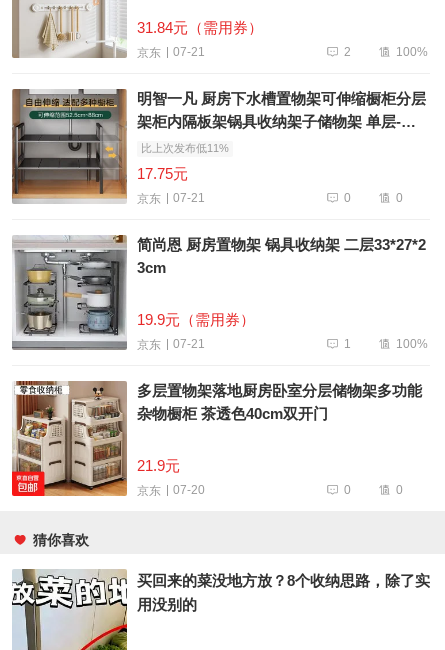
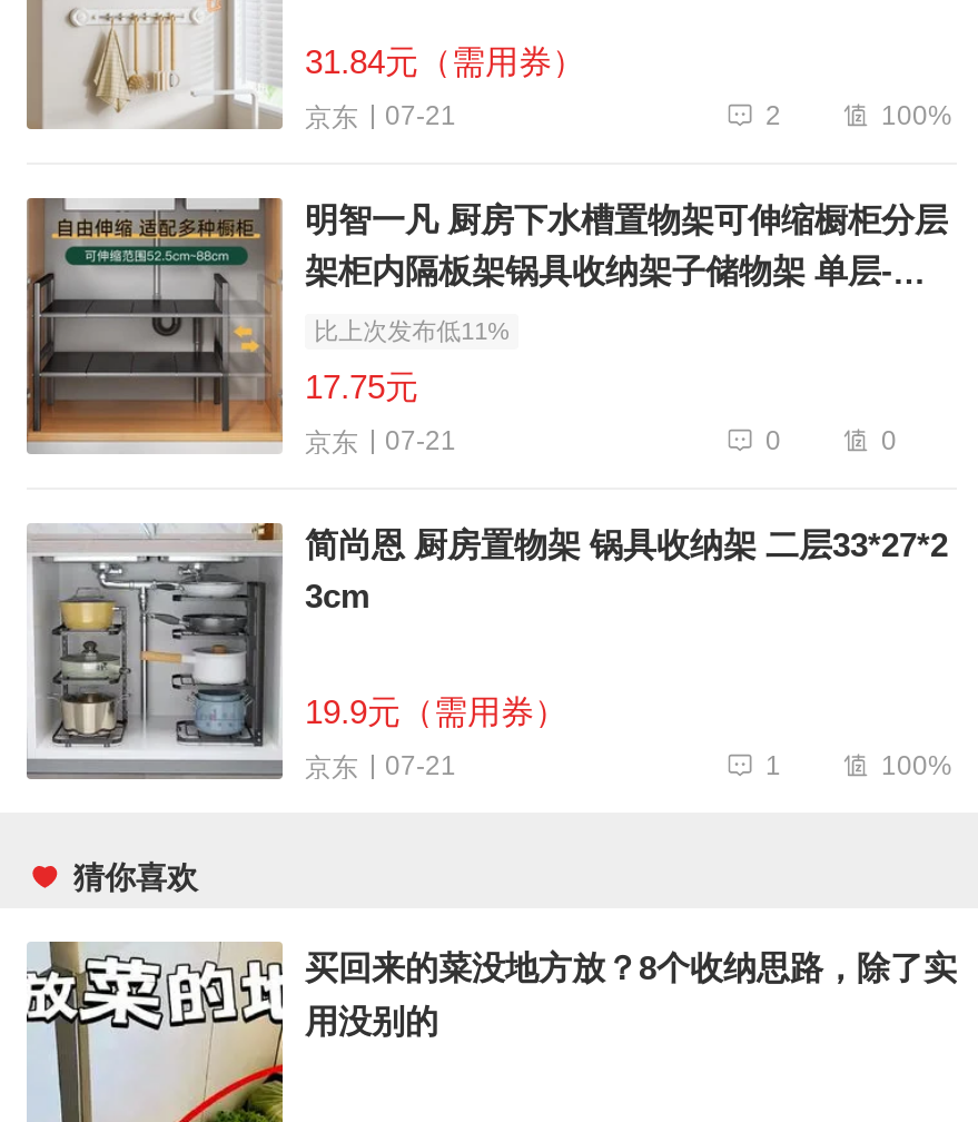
- [image]
- 多层置物架落地厨房卧室分层储物架多功能
- 杂物橱柜 茶透色40cm双开门
- 21.9元
- 京东
- 07-20
- 0
- 0
